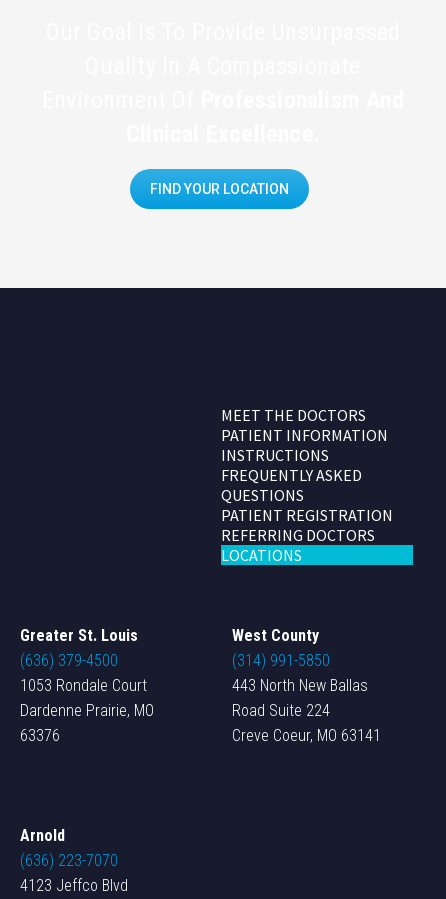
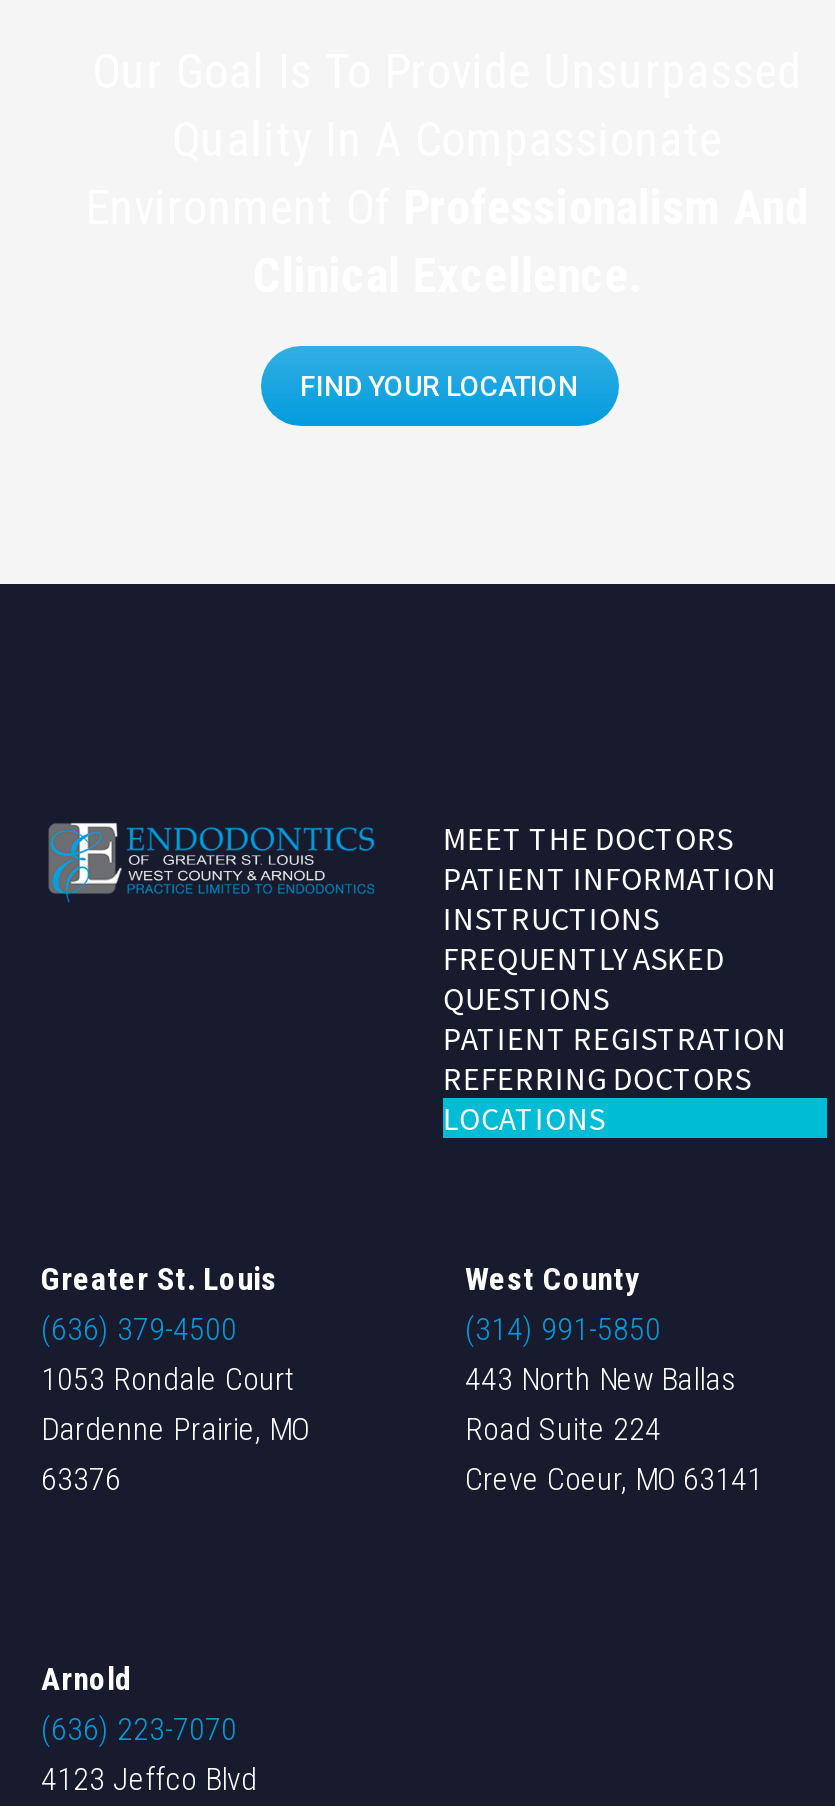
+ [image]
